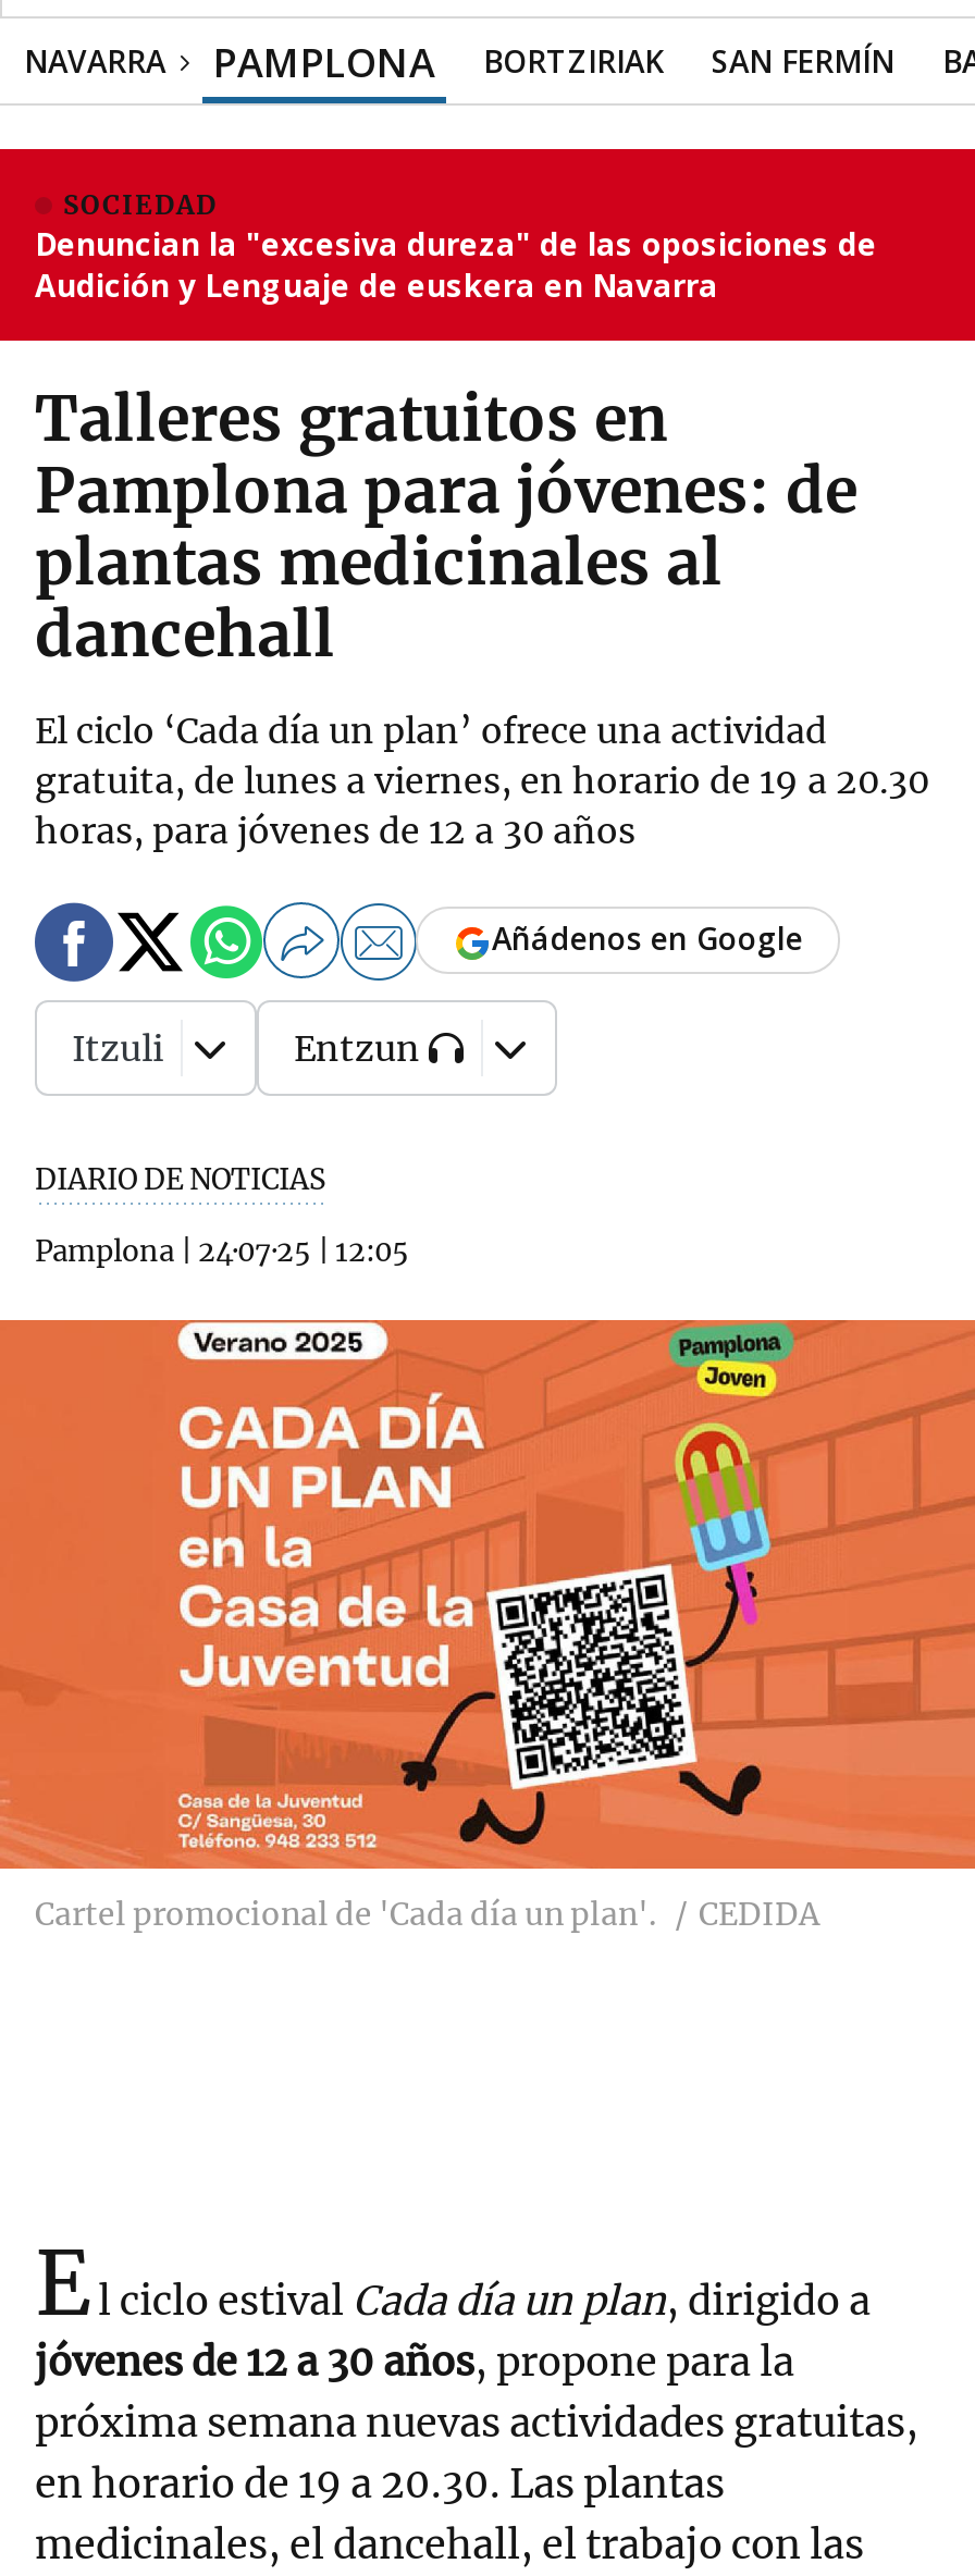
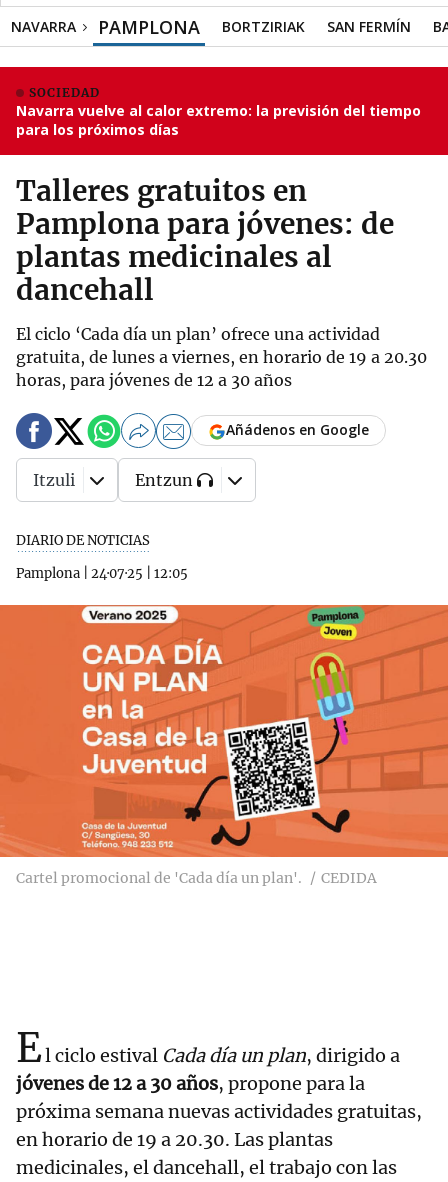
- Denuncian la "excesiva dureza" de las oposiciones de
- Audición y Lenguaje de euskera en Navarra
+ Navarra vuelve al calor extremo: la previsión del tiempo
+ para los próximos días
